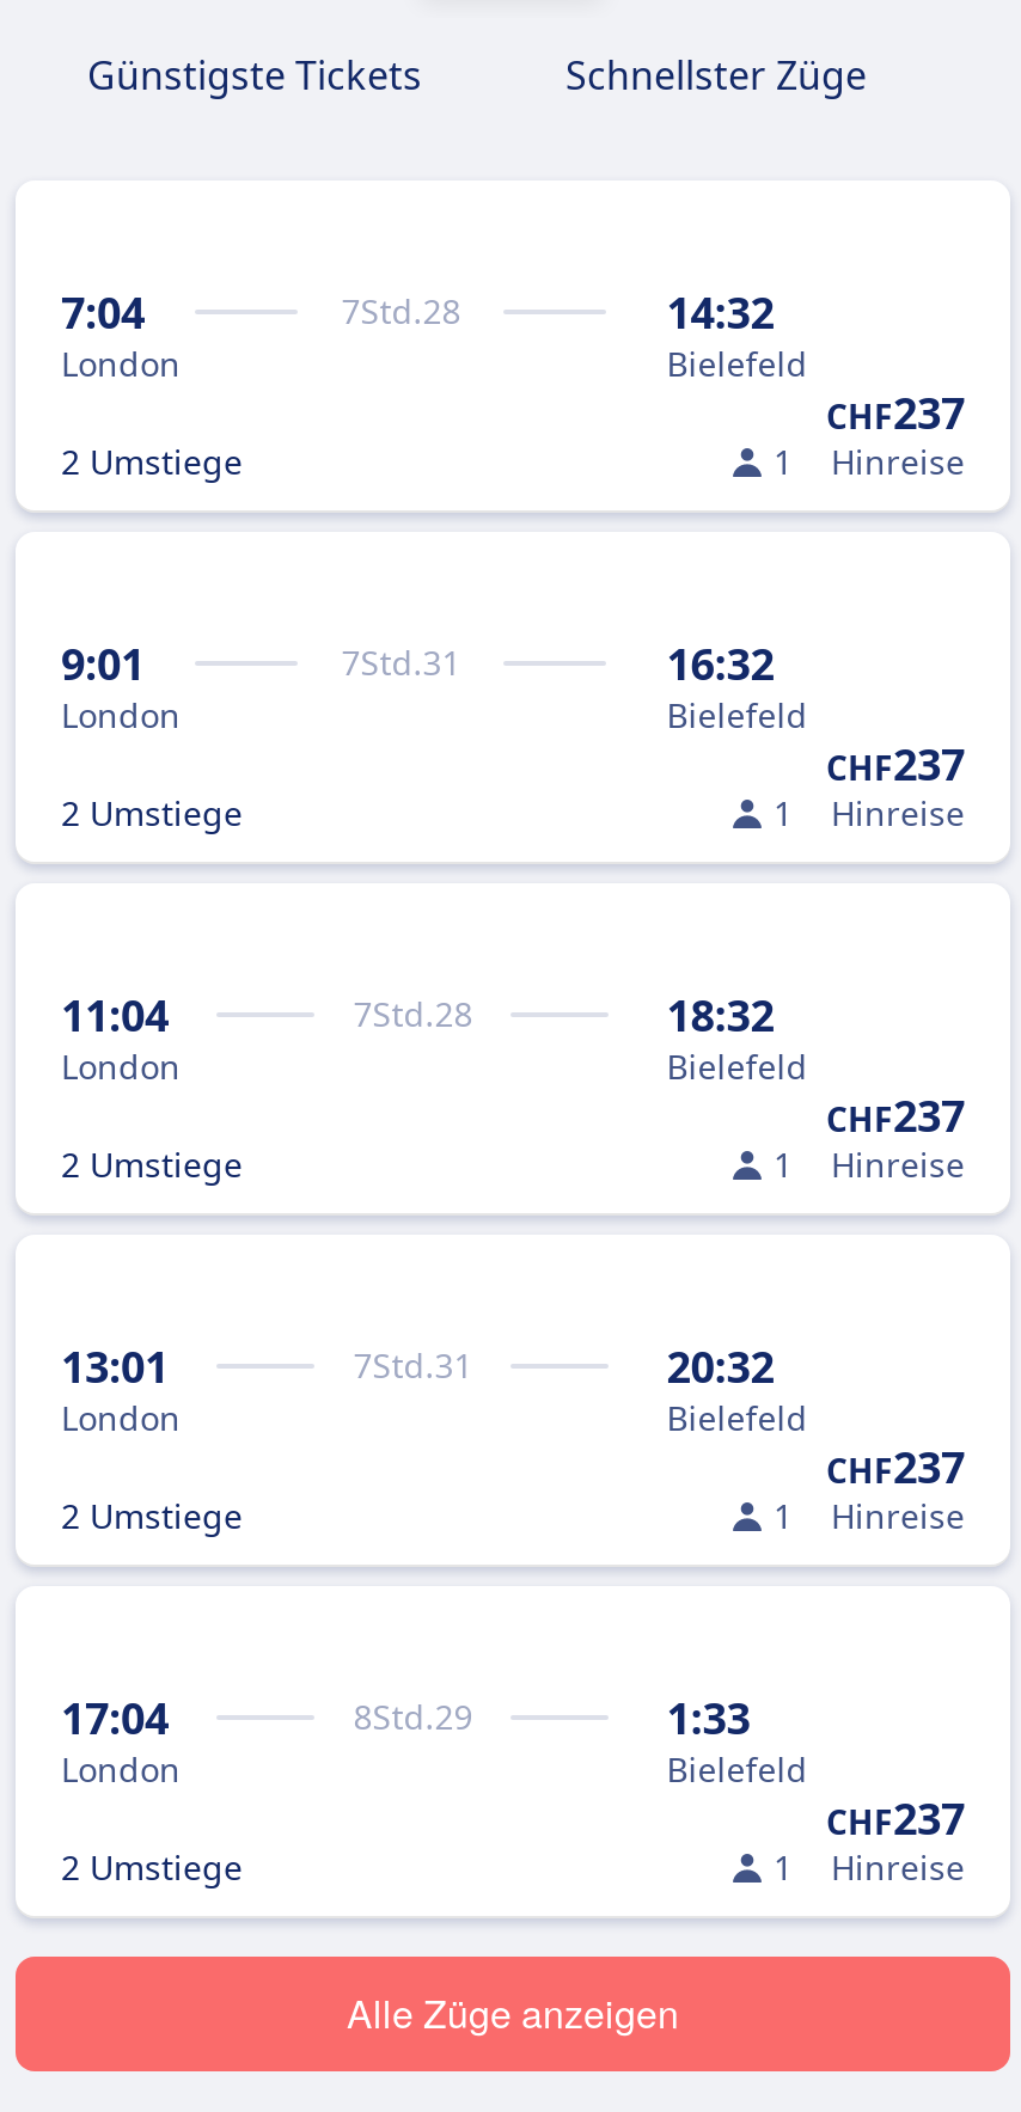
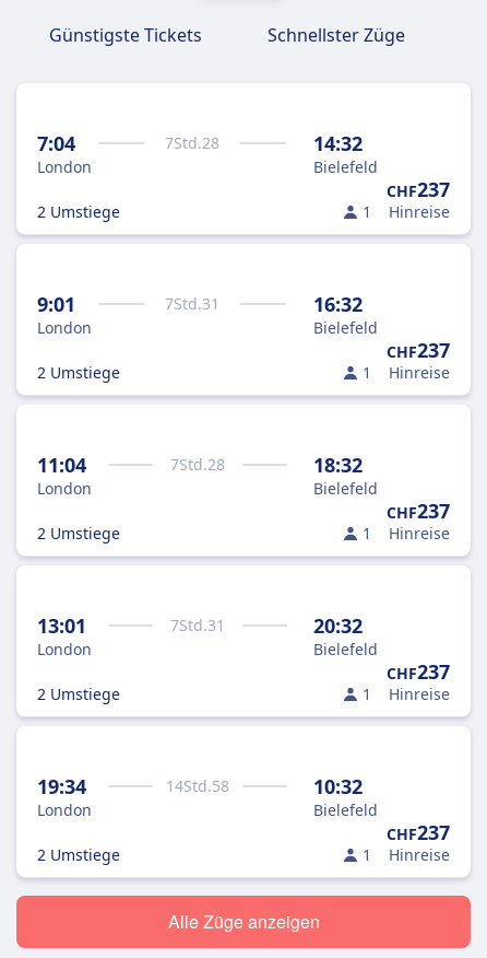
- 17:04
+ 19:34

- 8Std.29
+ 14Std.58

- 1:33
+ 10:32
